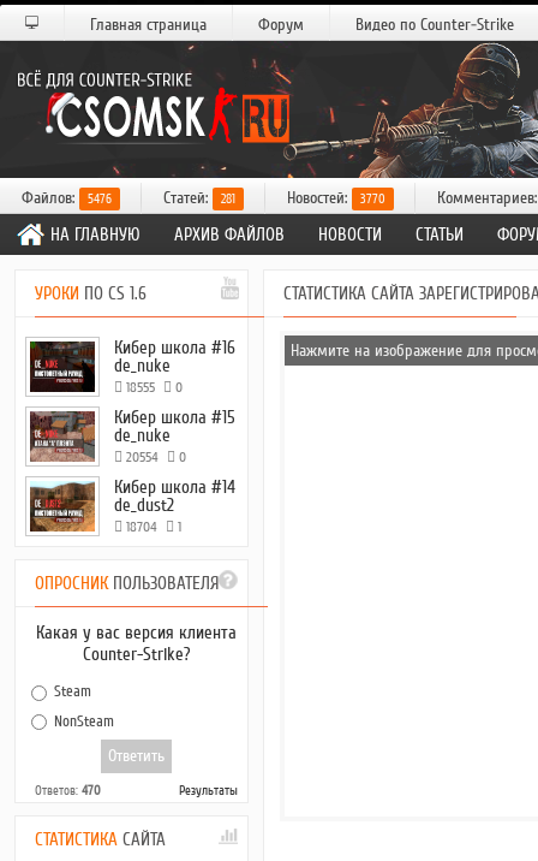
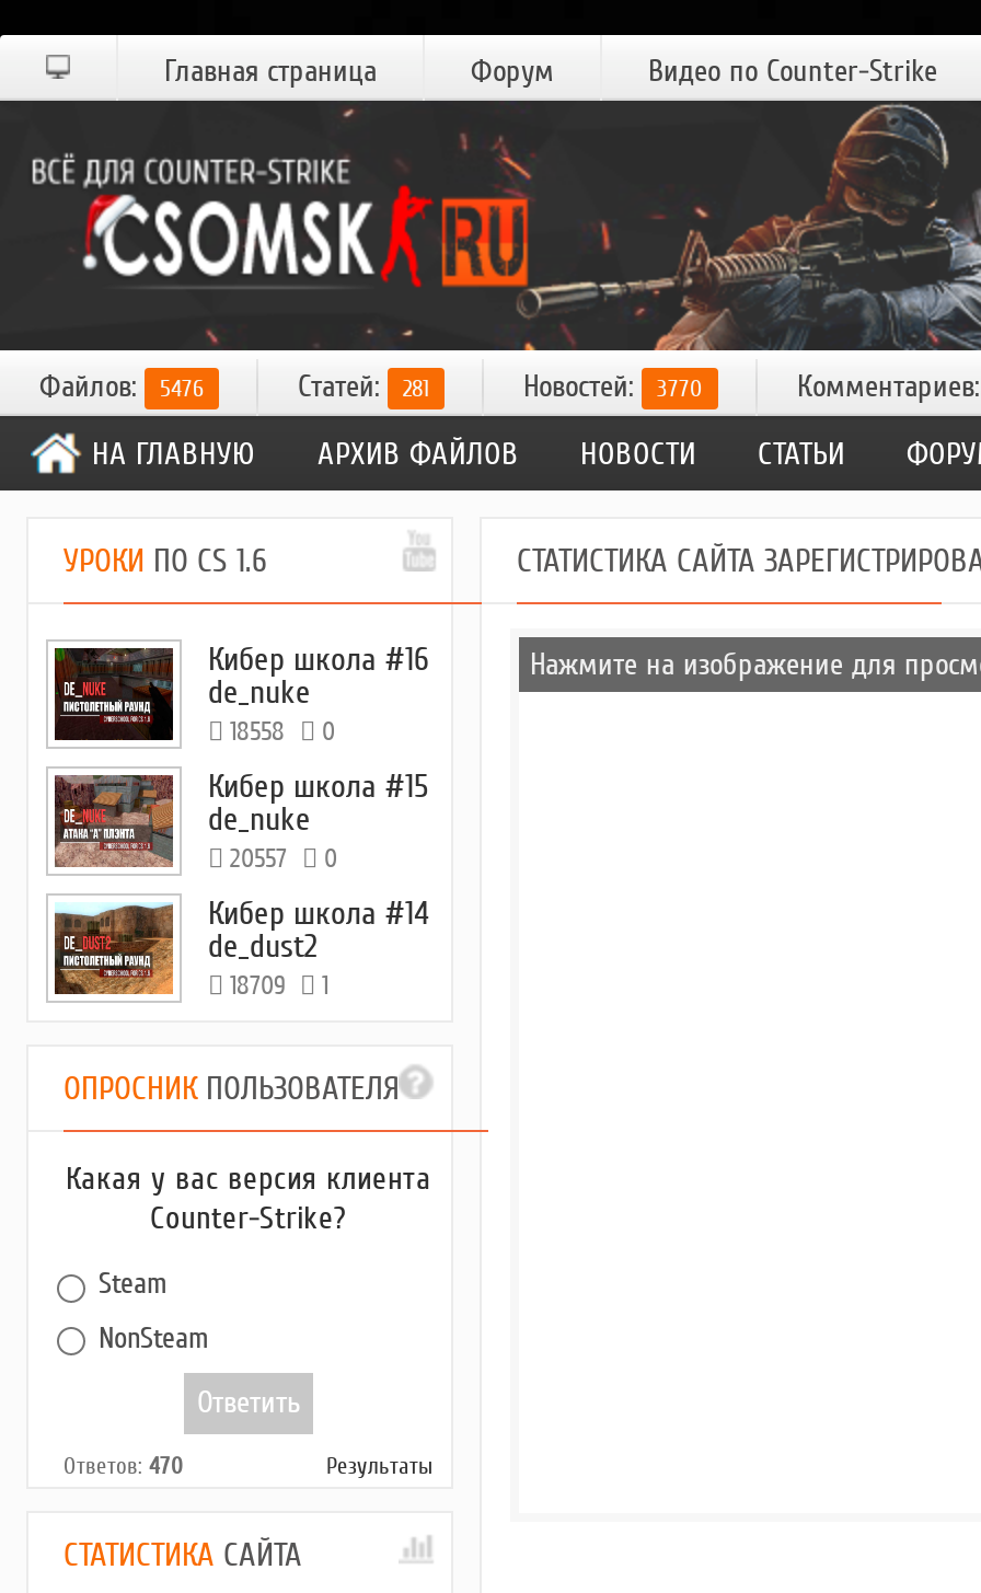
- 18555
+ 18558

- 20554
+ 20557

- 18704 1
+ 18709 1
